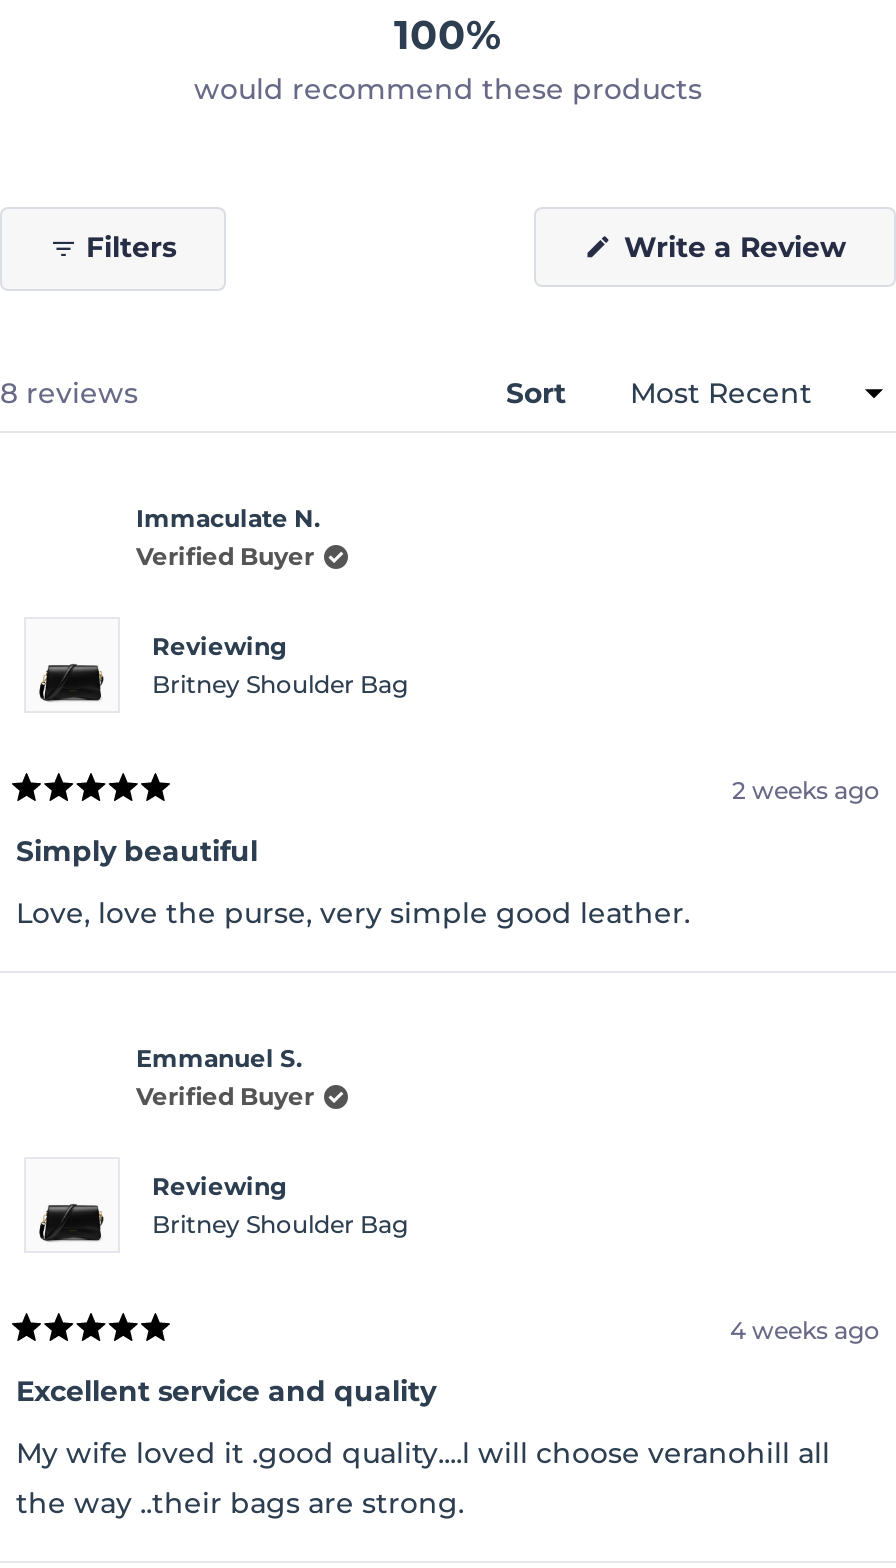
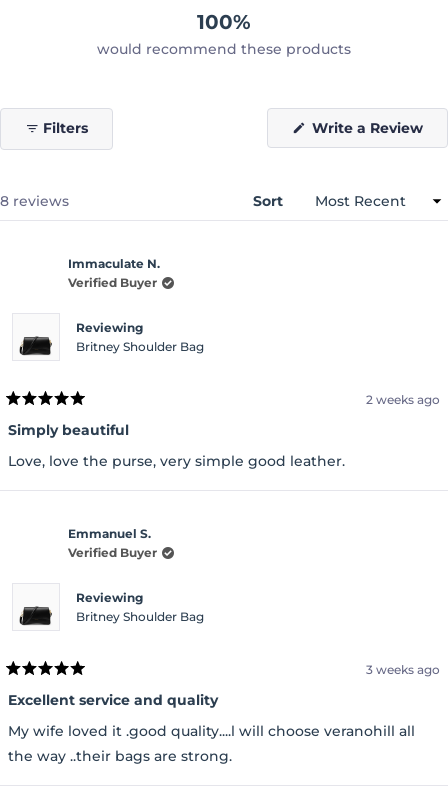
- 4 weeks ago
+ 3 weeks ago
